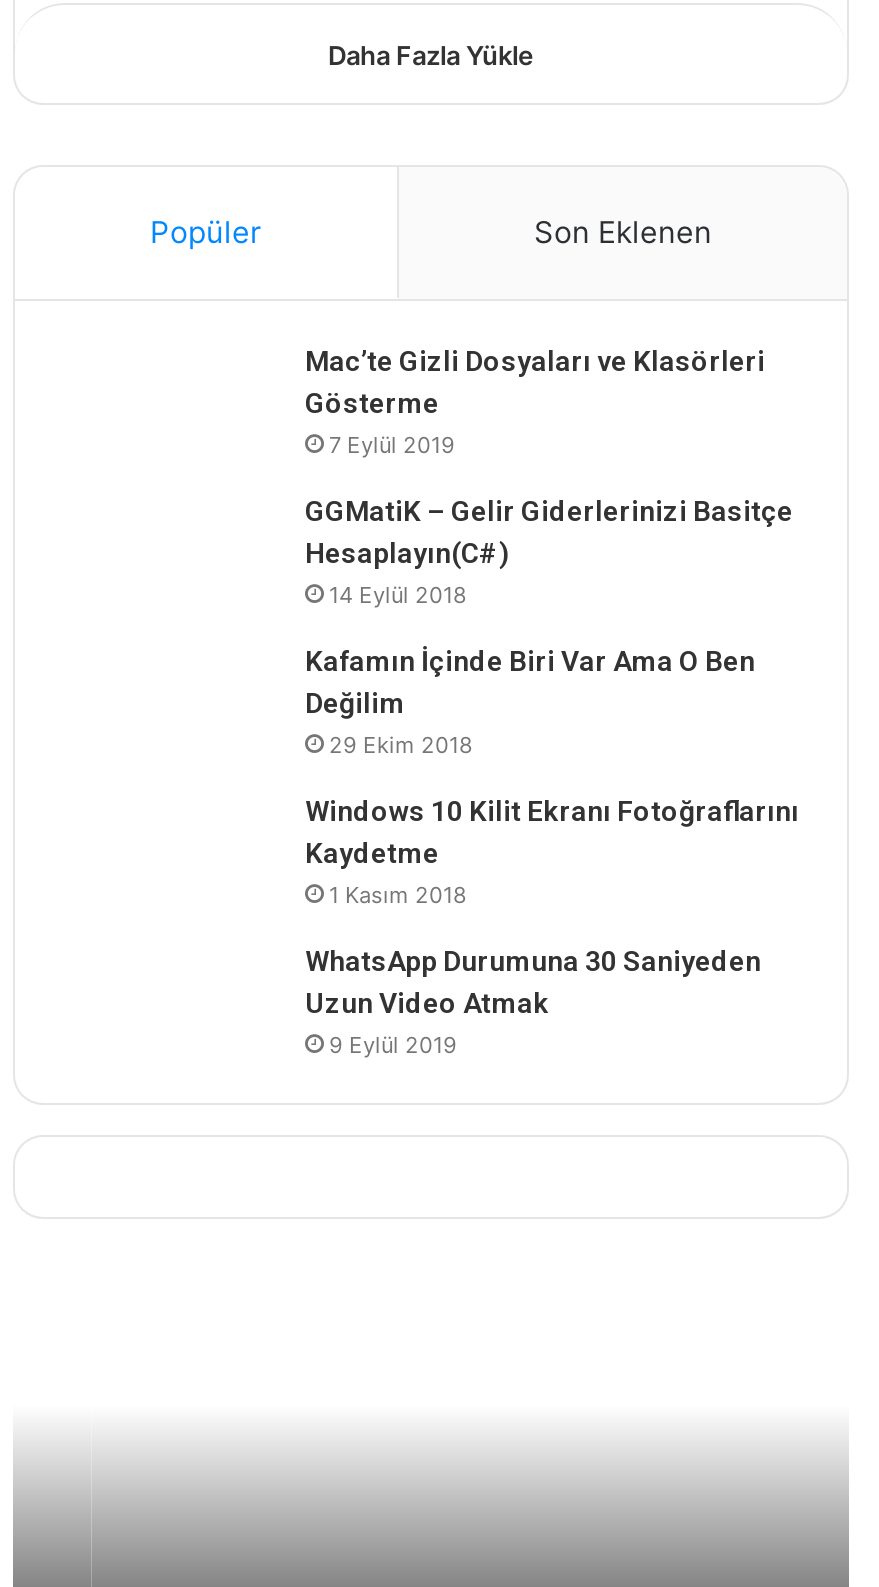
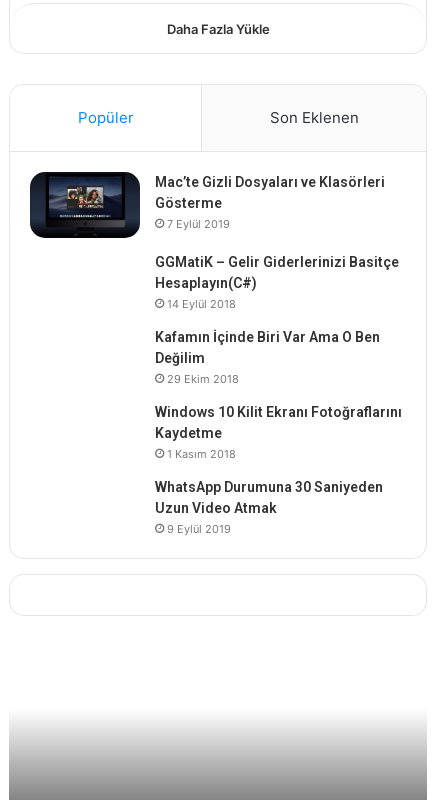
+ [image]
